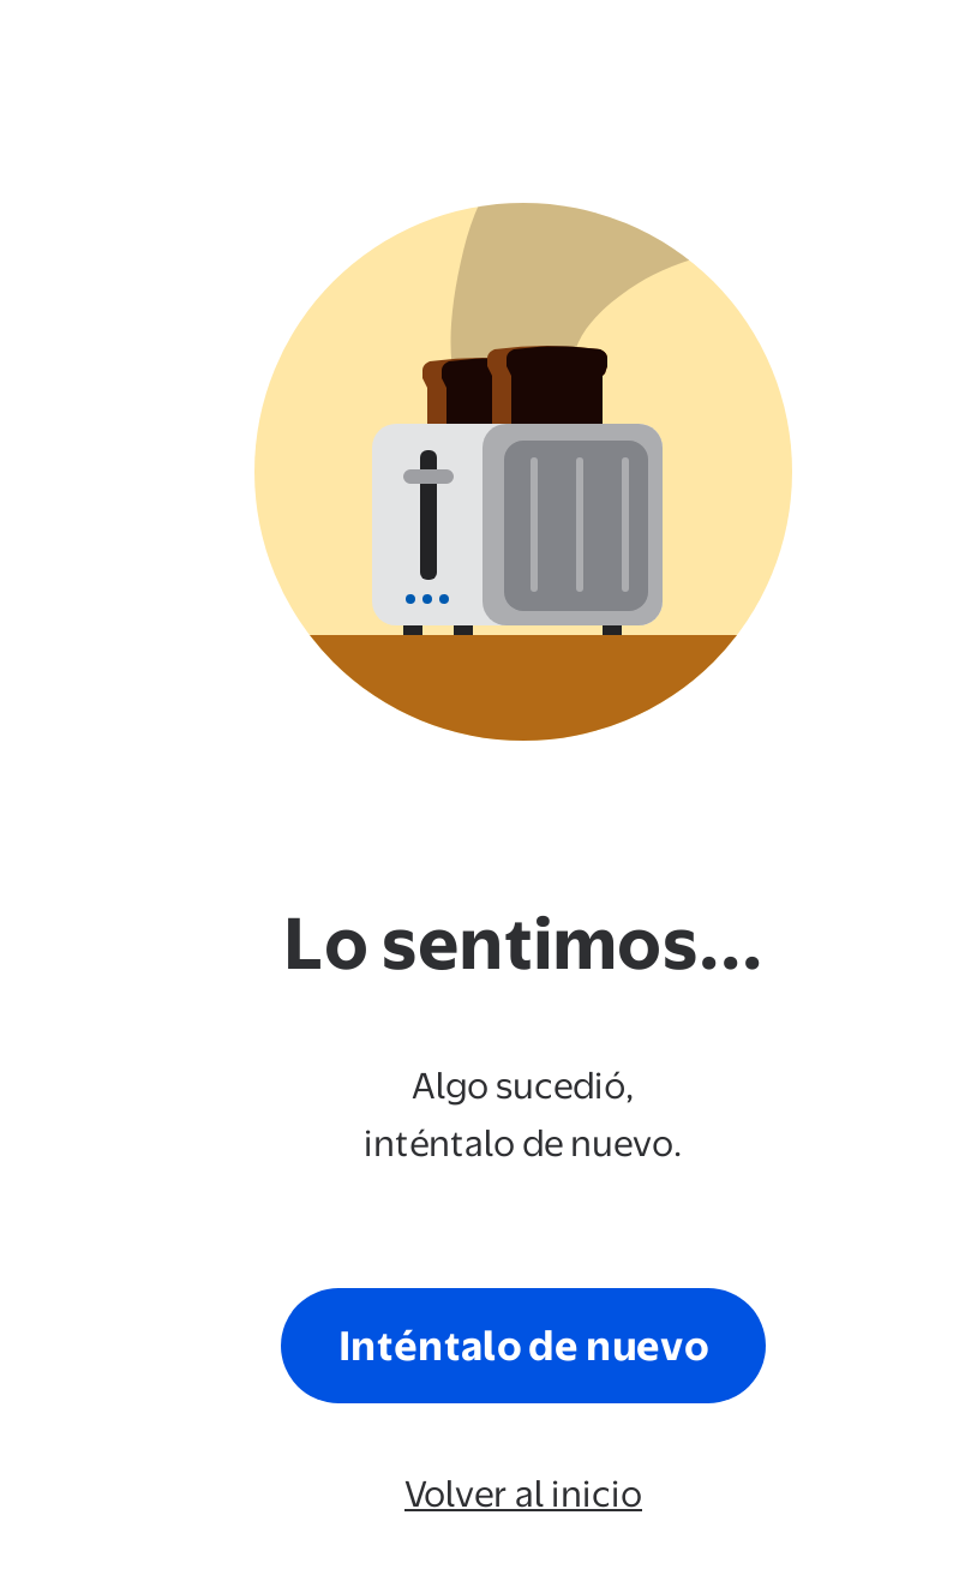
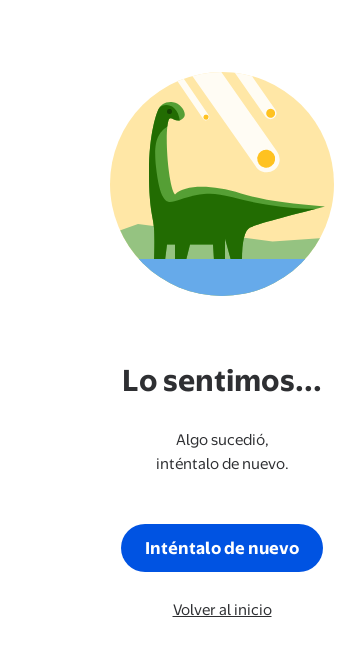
- [image]
+ [image]
